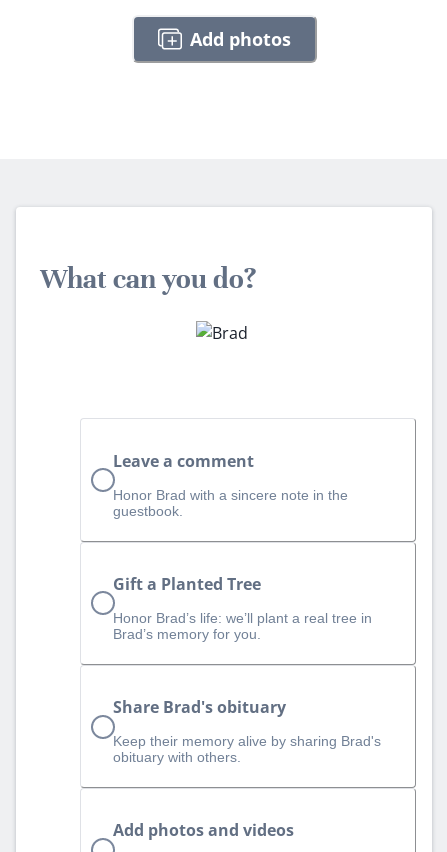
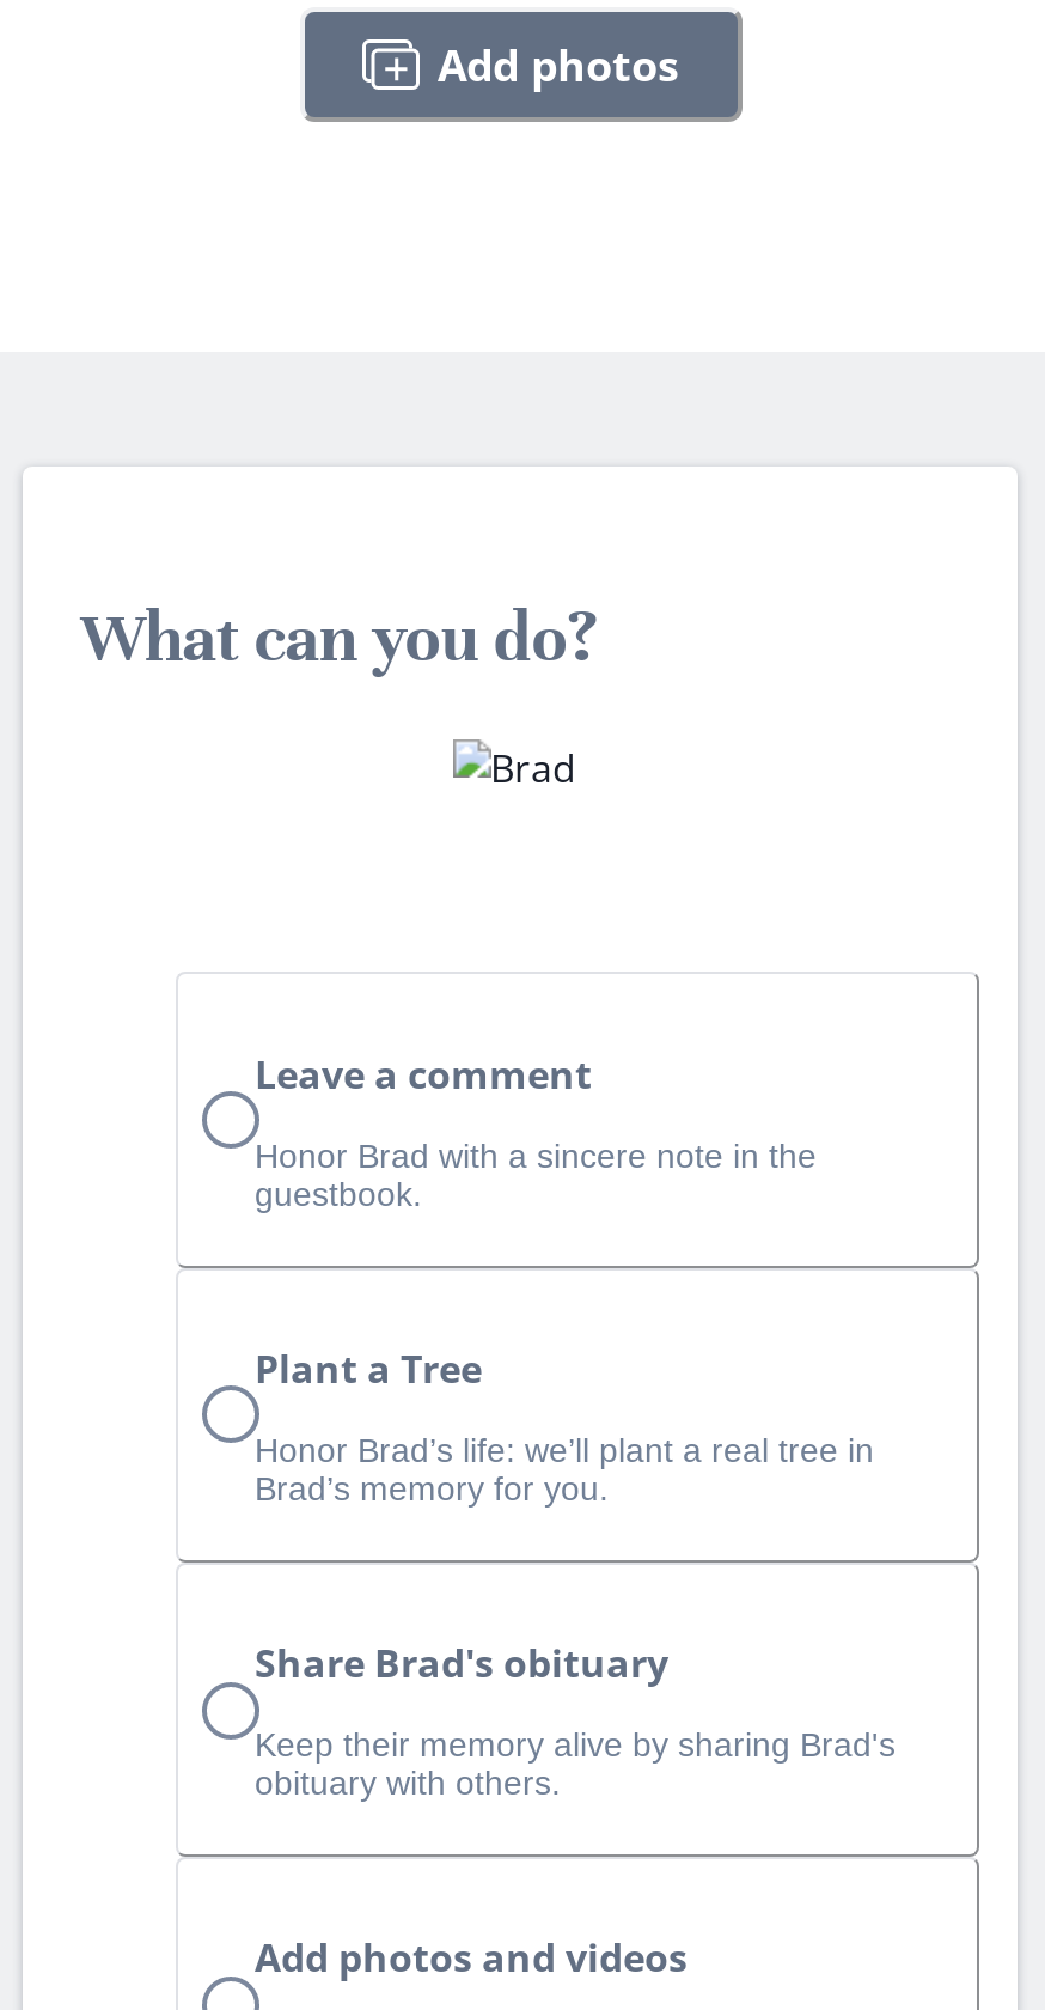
- Gift a Planted Tree
+ Plant a Tree
